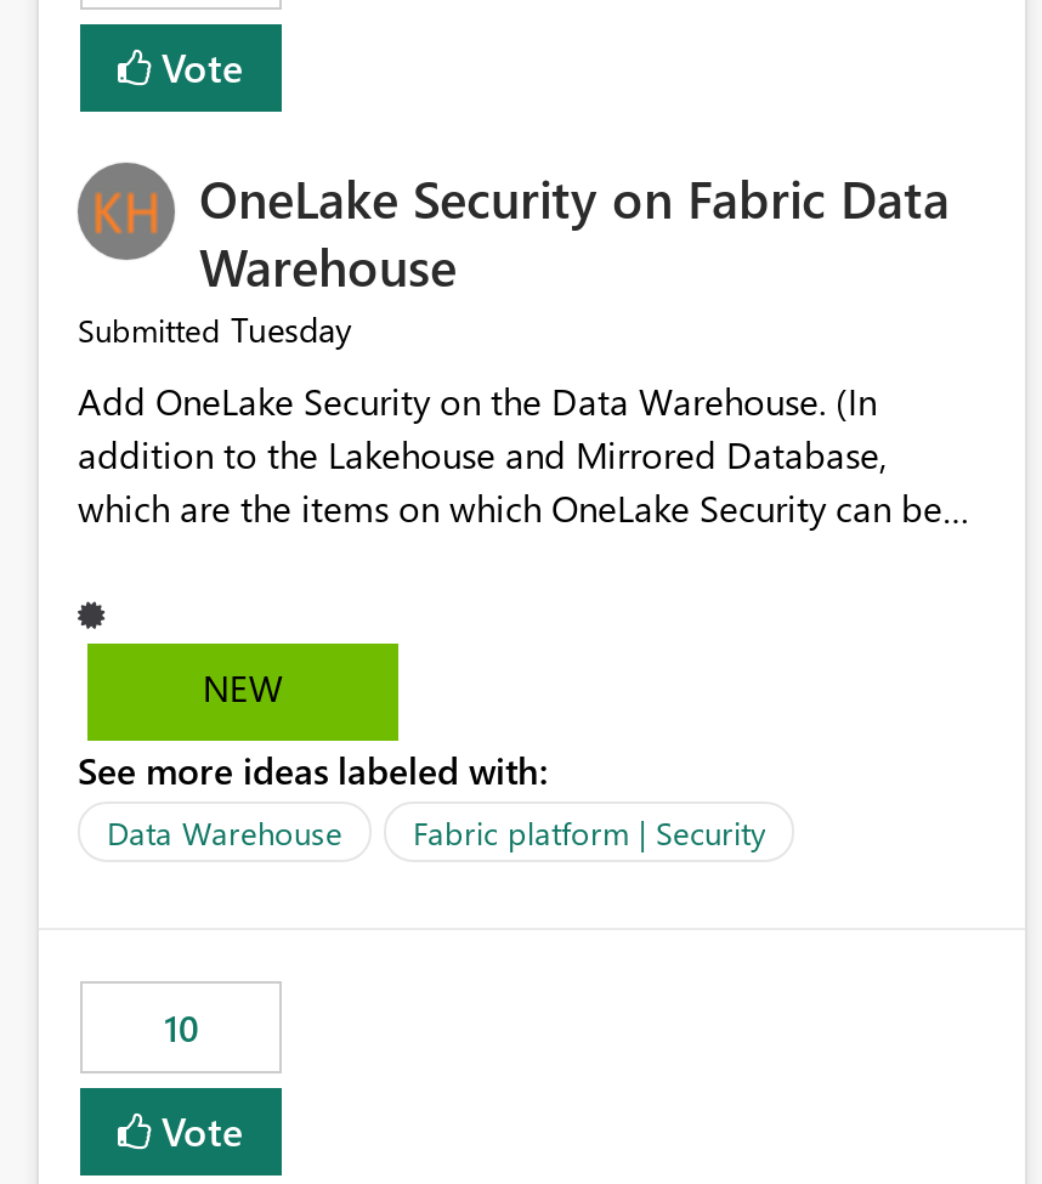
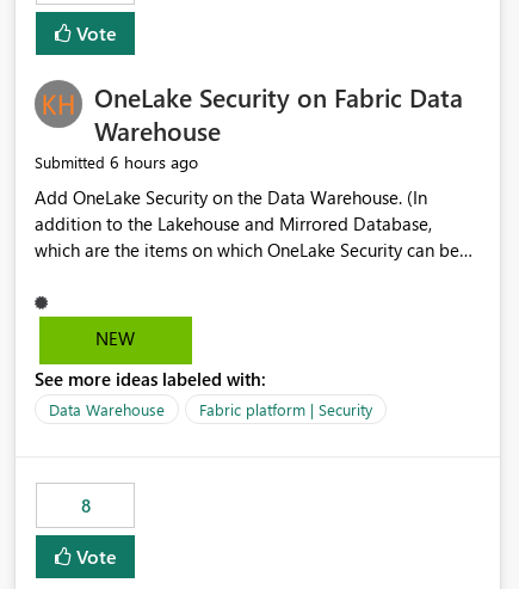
- Submitted Tuesday
+ Submitted 6 hours ago

- 10
+ 8
